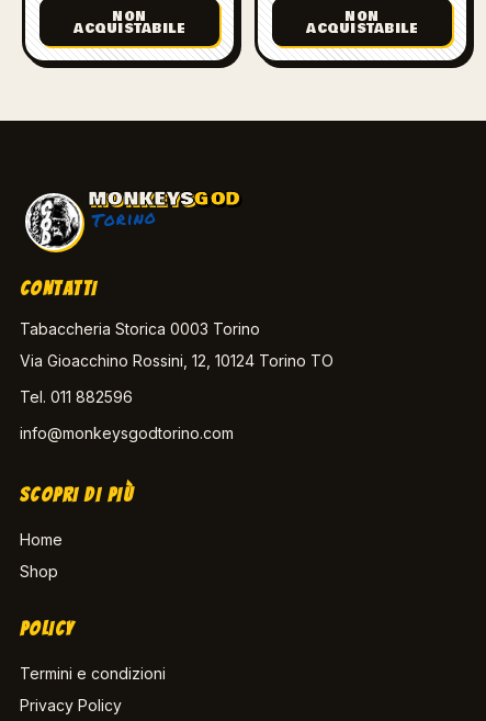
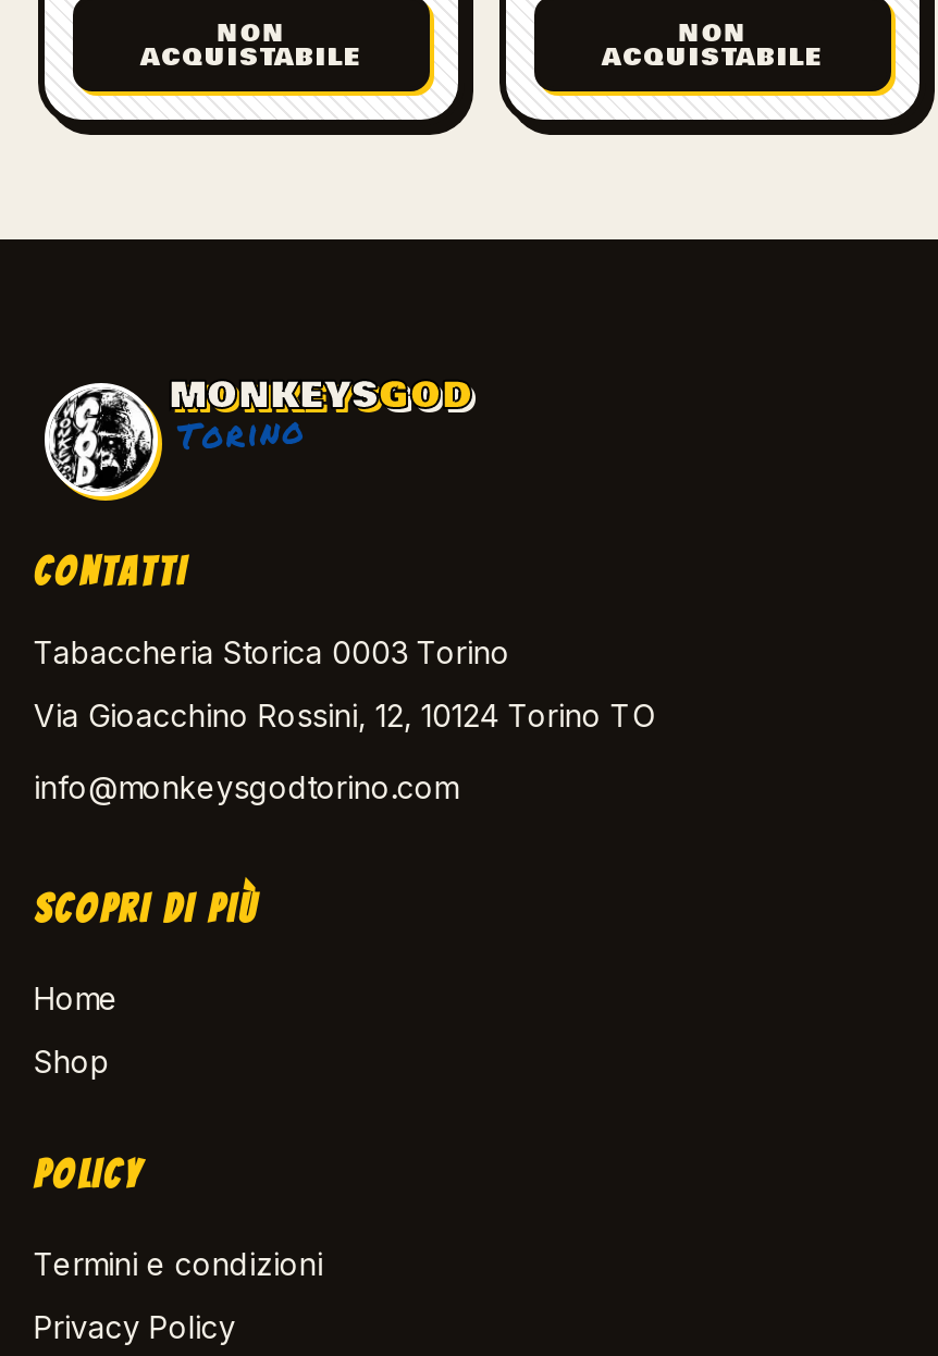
- Tel. 011 882596
